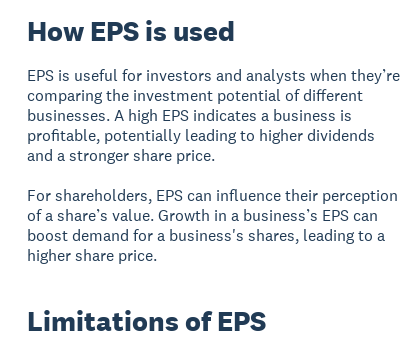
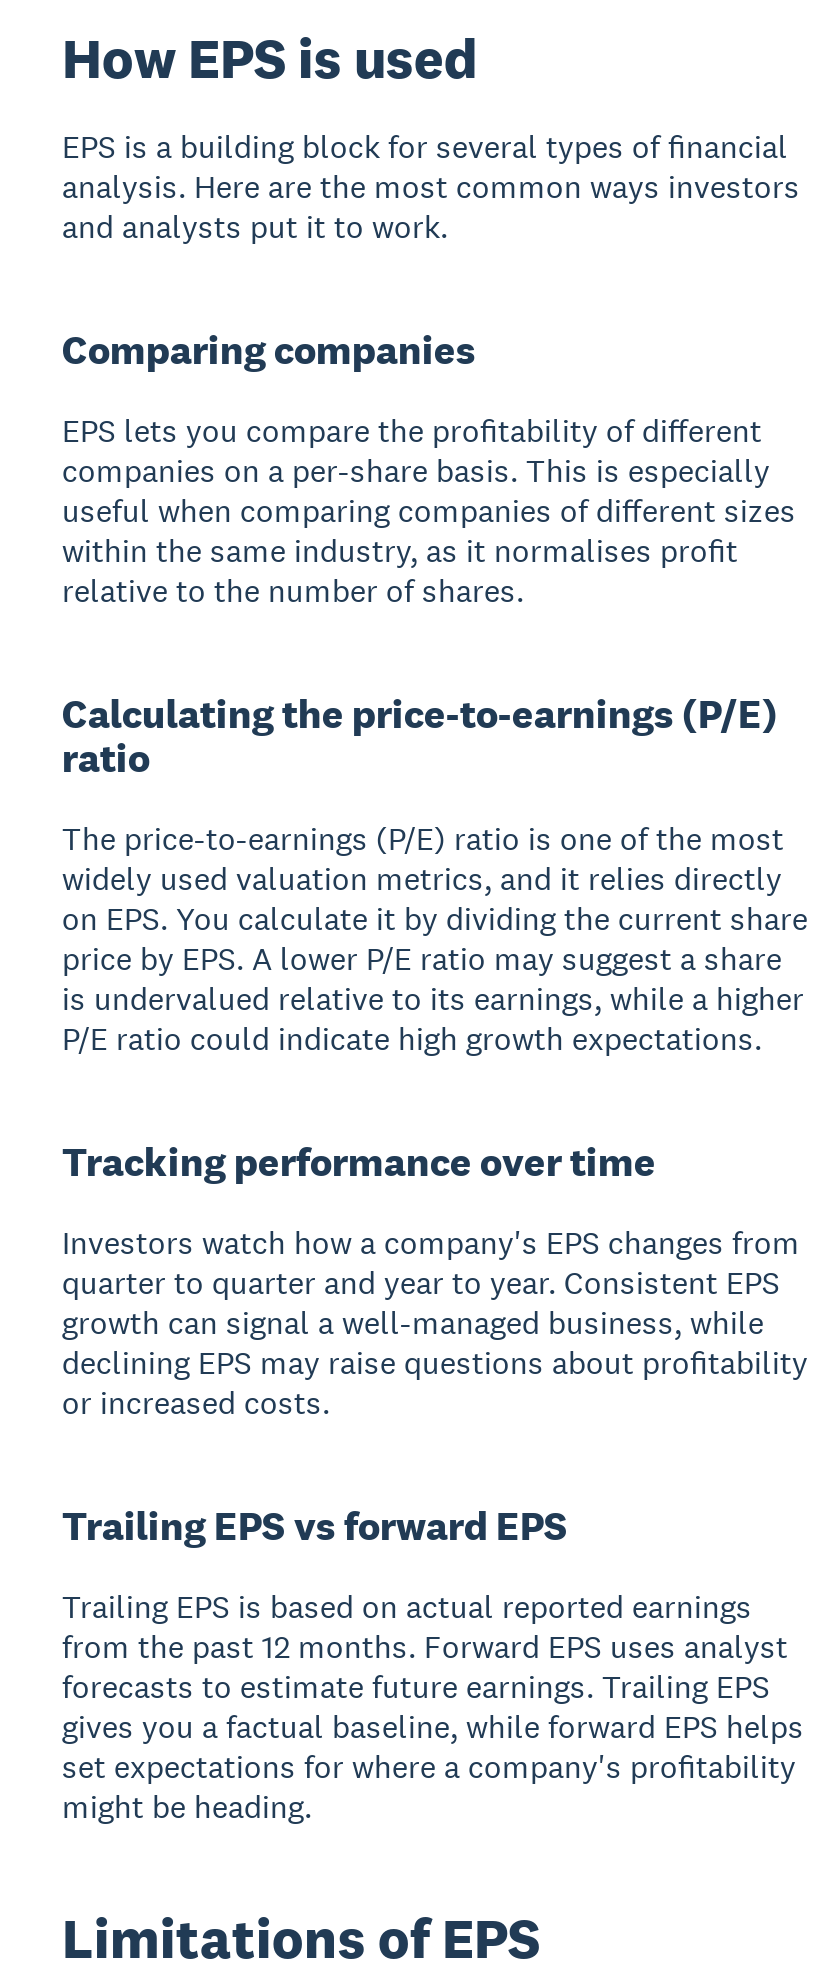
- EPS is useful for investors and analysts when they’re
- comparing the investment potential of different
- businesses. A high EPS indicates a business is
- profitable, potentially leading to higher dividends
- and a stronger share price.
- For shareholders, EPS can influence their perception
- of a share’s value. Growth in a business’s EPS can
- boost demand for a business's shares, leading to a
- higher share price.
+ EPS is a building block for several types of financial
+ analysis. Here are the most common ways investors
+ and analysts put it to work.
+ Comparing companies
+ EPS lets you compare the profitability of different
+ companies on a per-share basis. This is especially
+ useful when comparing companies of different sizes
+ within the same industry, as it normalises profit
+ relative to the number of shares.
+ Calculating the price-to-earnings (P/E)
+ ratio
+ The price-to-earnings (P/E) ratio is one of the most
+ widely used valuation metrics, and it relies directly
+ on EPS. You calculate it by dividing the current share
+ price by EPS. A lower P/E ratio may suggest a share
+ is undervalued relative to its earnings, while a higher
+ P/E ratio could indicate high growth expectations.
+ Tracking performance over time
+ Investors watch how a company's EPS changes from
+ quarter to quarter and year to year. Consistent EPS
+ growth can signal a well-managed business, while
+ declining EPS may raise questions about profitability
+ or increased costs.
+ Trailing EPS vs forward EPS
+ Trailing EPS is based on actual reported earnings
+ from the past 12 months. Forward EPS uses analyst
+ forecasts to estimate future earnings. Trailing EPS
+ gives you a factual baseline, while forward EPS helps
+ set expectations for where a company's profitability
+ might be heading.
